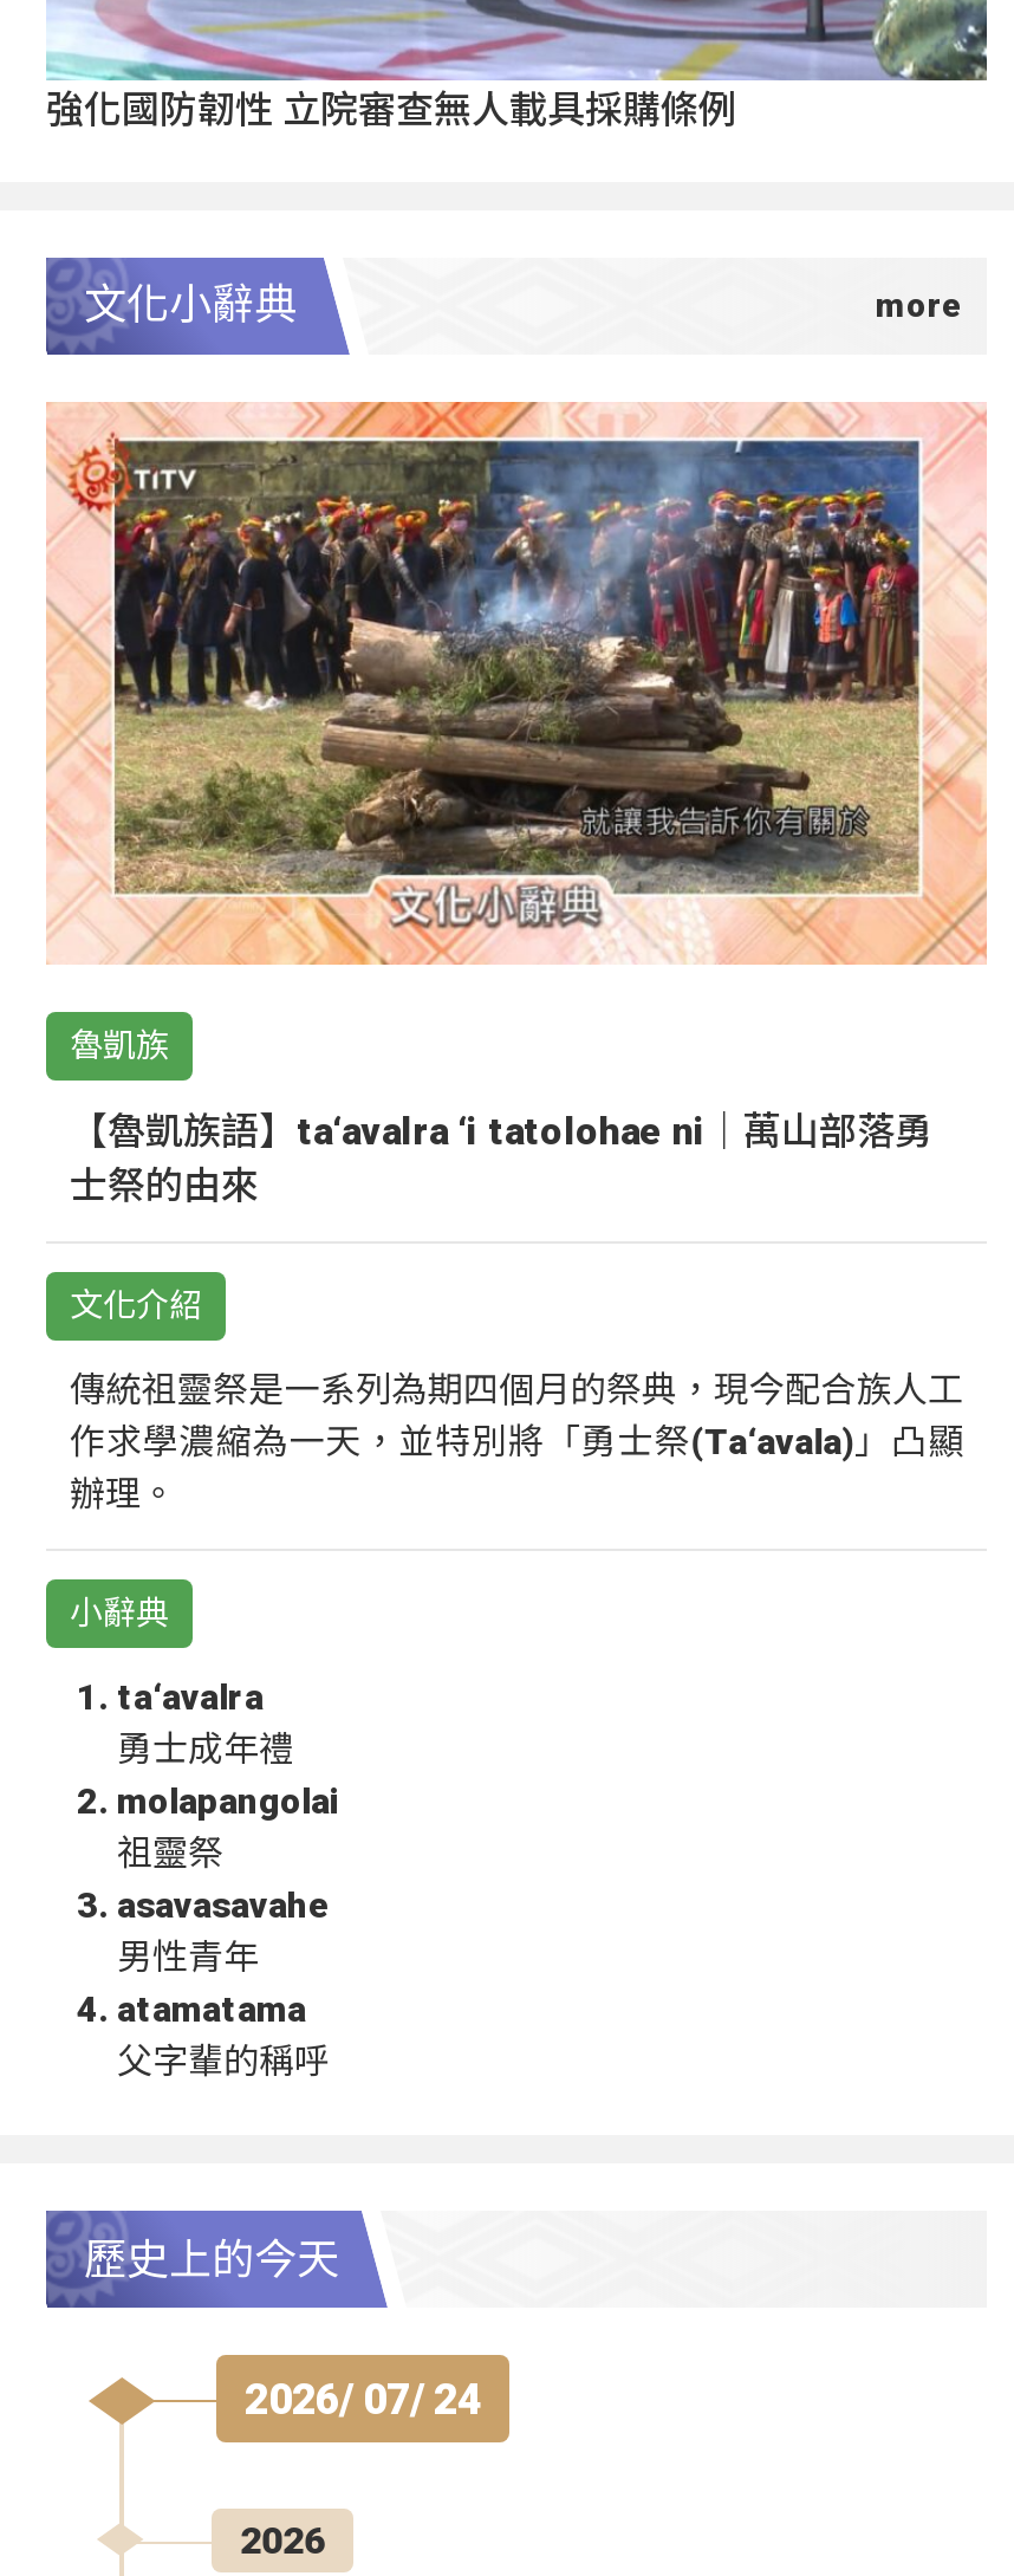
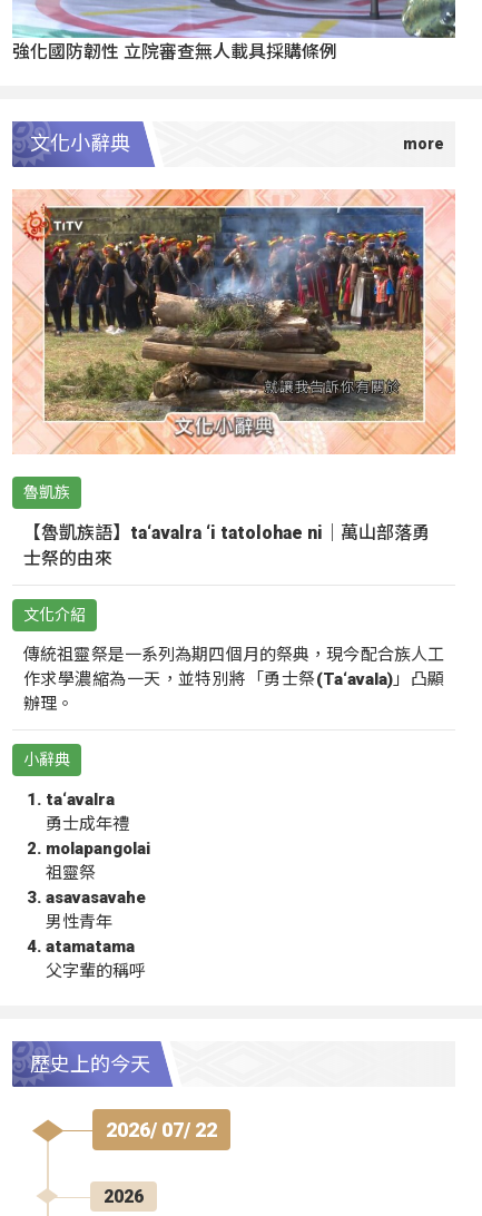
- 2026/ 07/ 24
+ 2026/ 07/ 22
